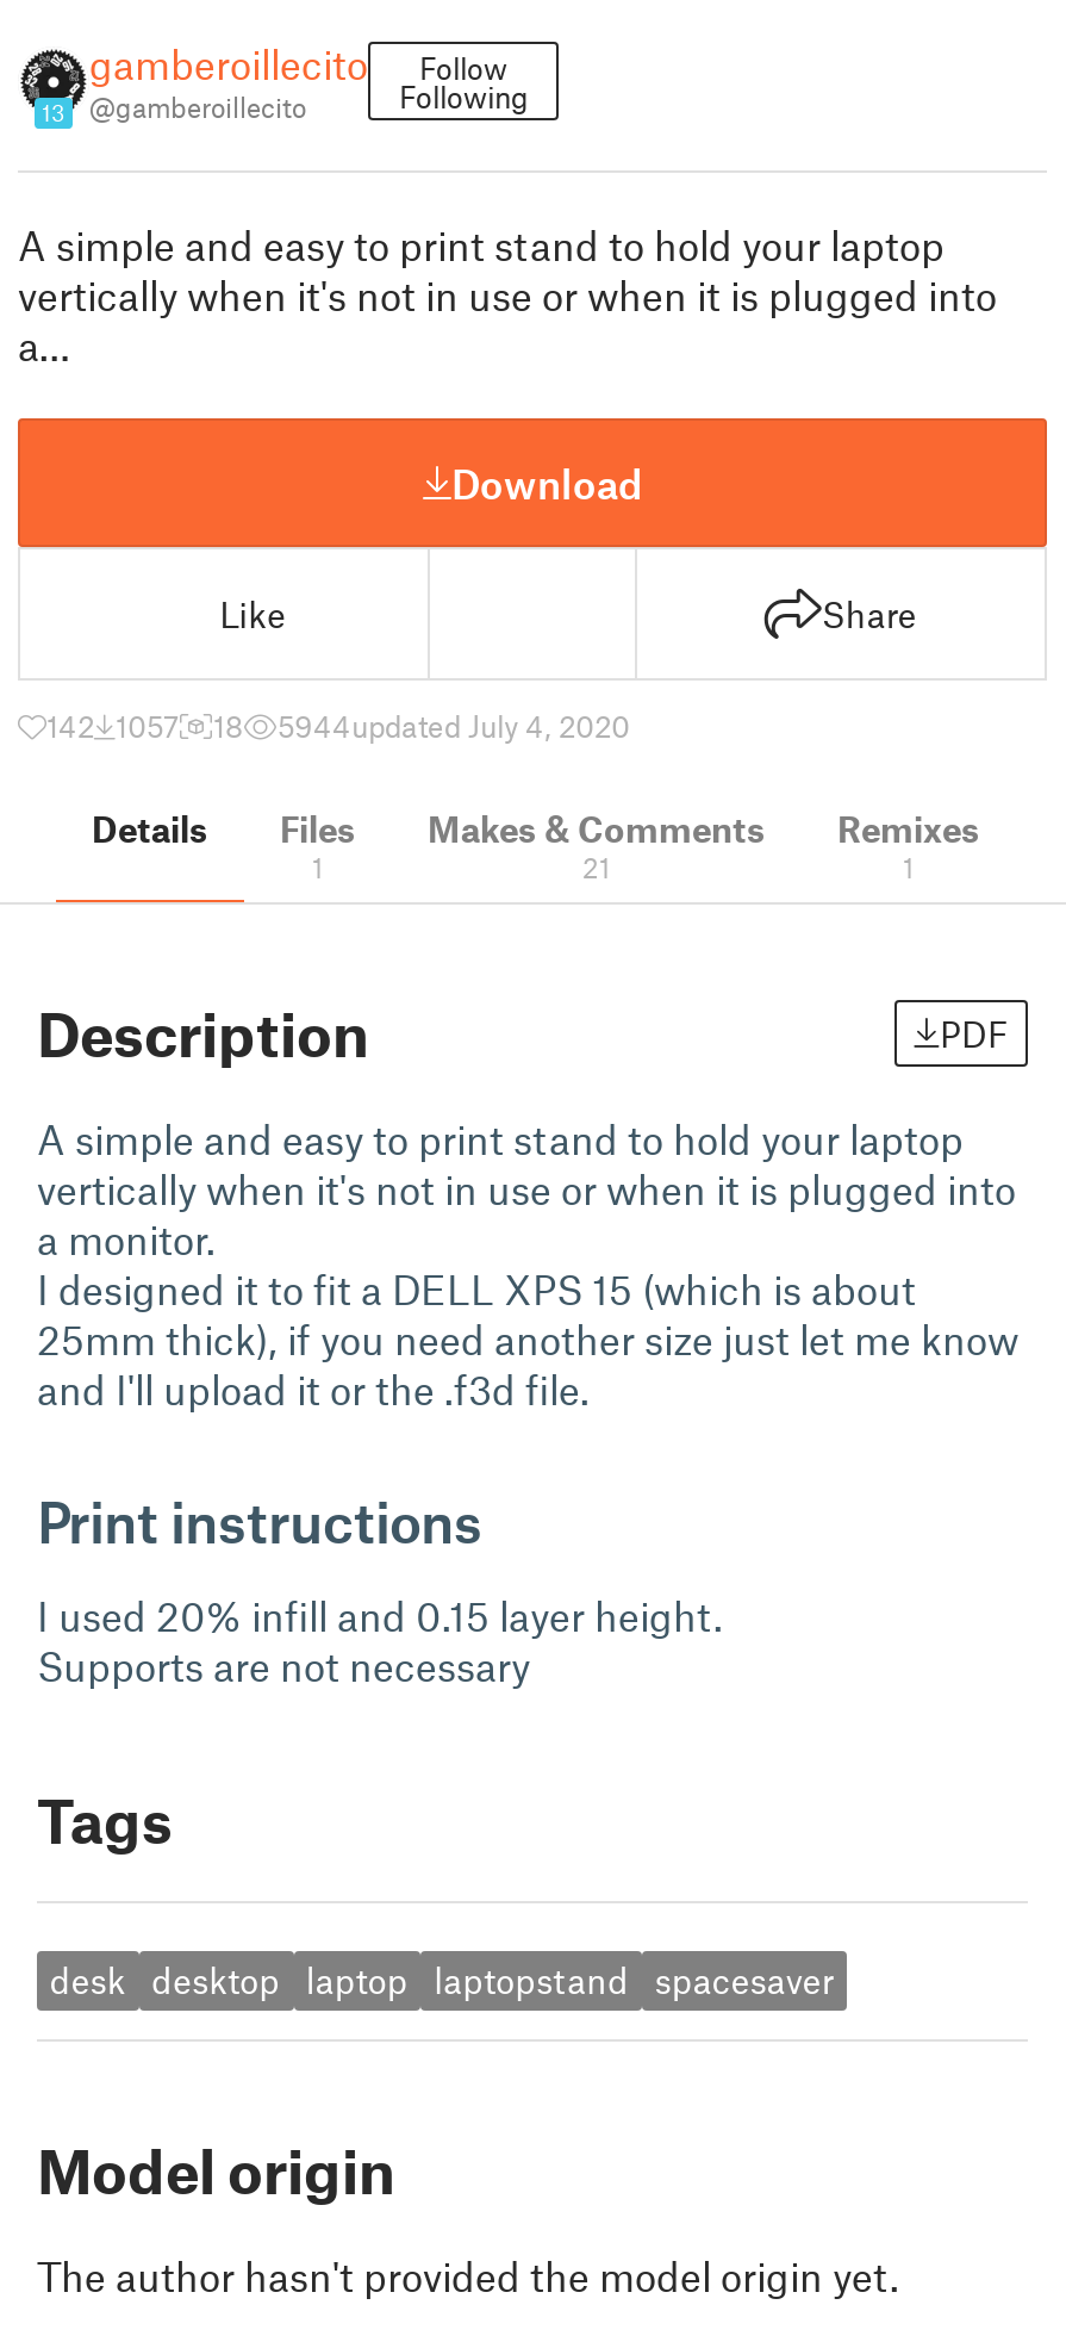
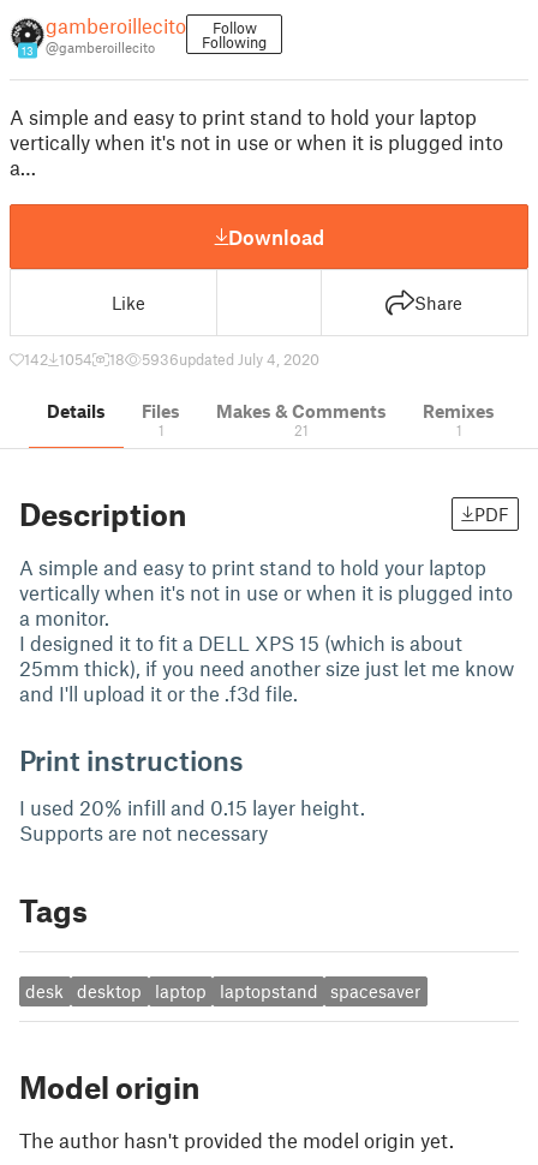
- 142 1057
+ 142 1054

- 5944updated July 4, 2020
+ 5936updated July 4, 2020
